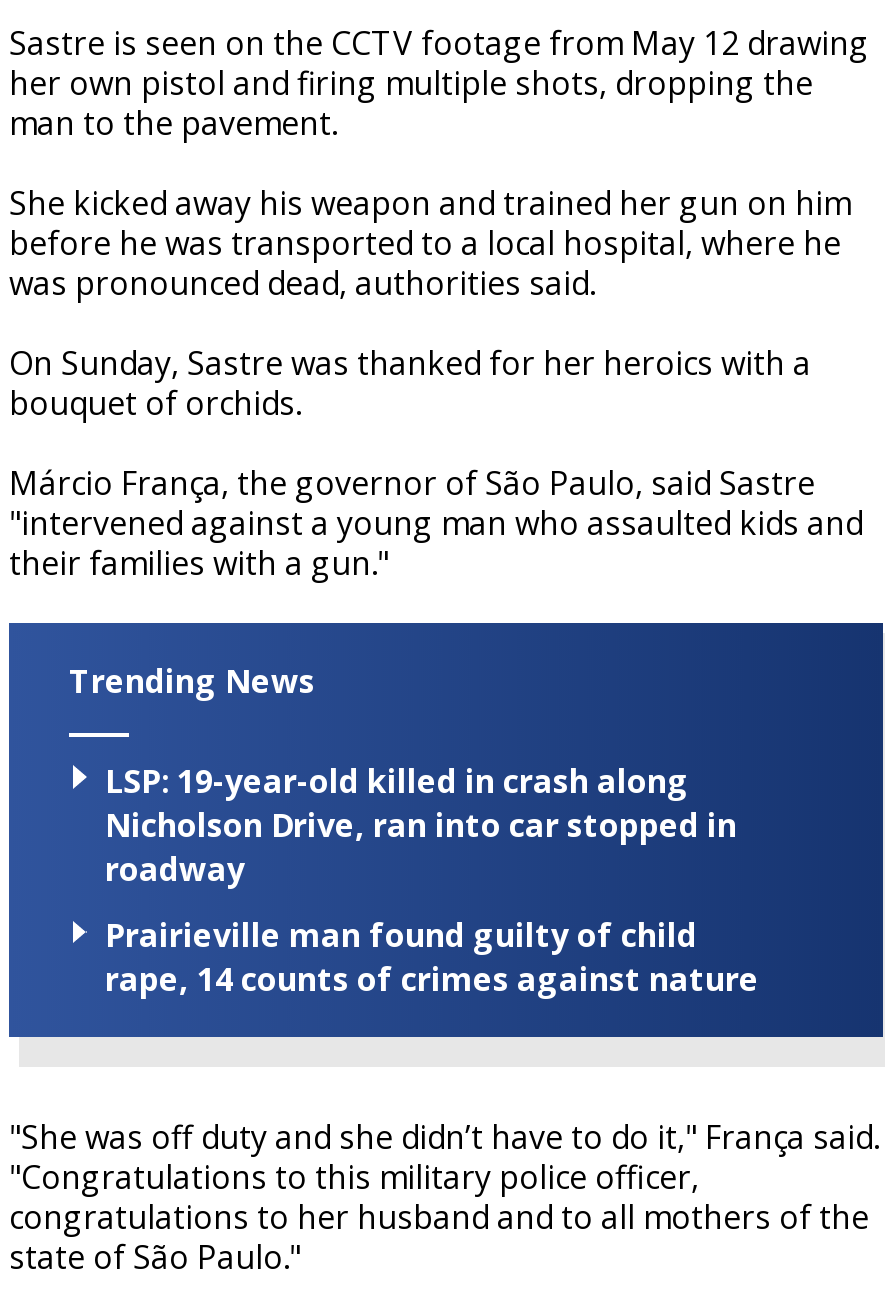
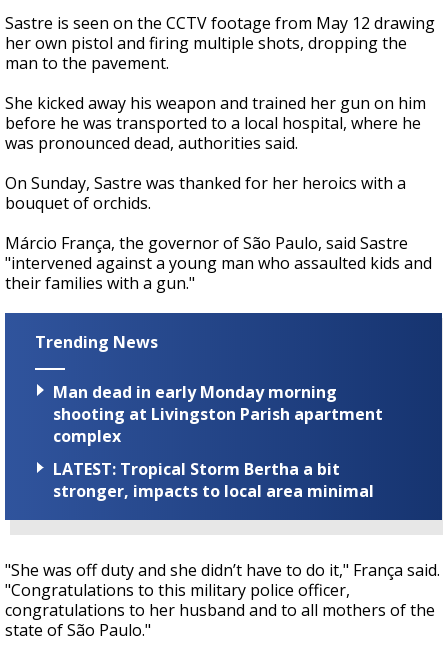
- LSP: 19-year-old killed in crash along
- Nicholson Drive, ran into car stopped in
- roadway
+ Man dead in early Monday morning
+ shooting at Livingston Parish apartment
+ complex

- Prairieville man found guilty of child
- rape, 14 counts of crimes against nature
+ LATEST: Tropical Storm Bertha a bit
+ stronger, impacts to local area minimal
